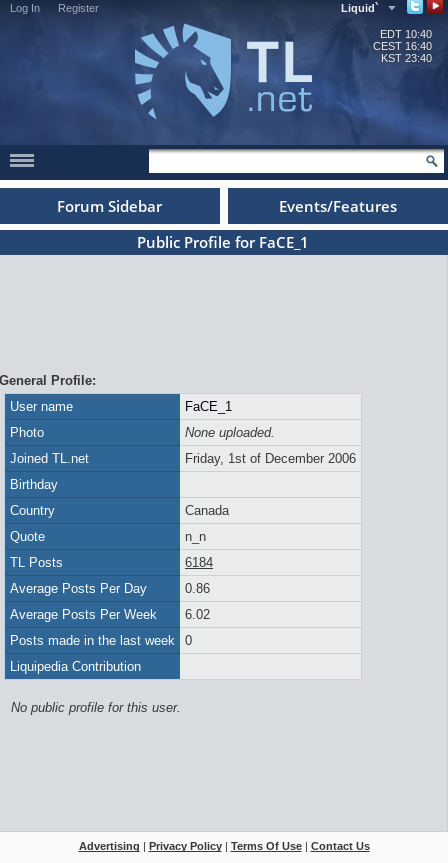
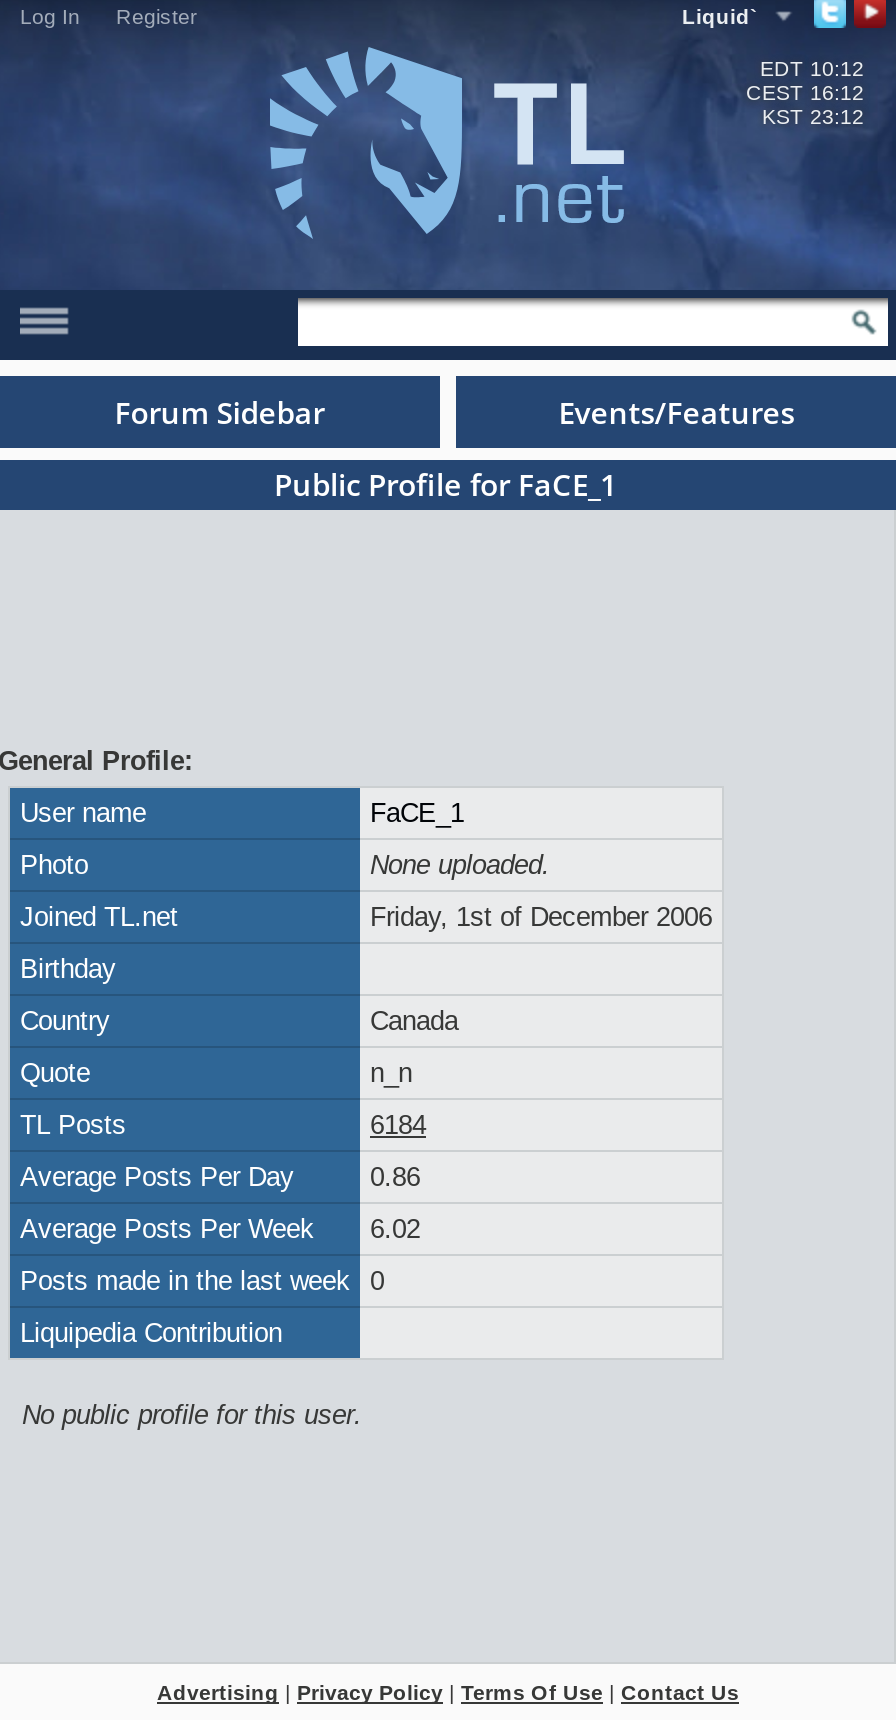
- EDT 10:40
+ EDT 10:12

- CEST 16:40
+ CEST 16:12

- KST 23:40
+ KST 23:12
